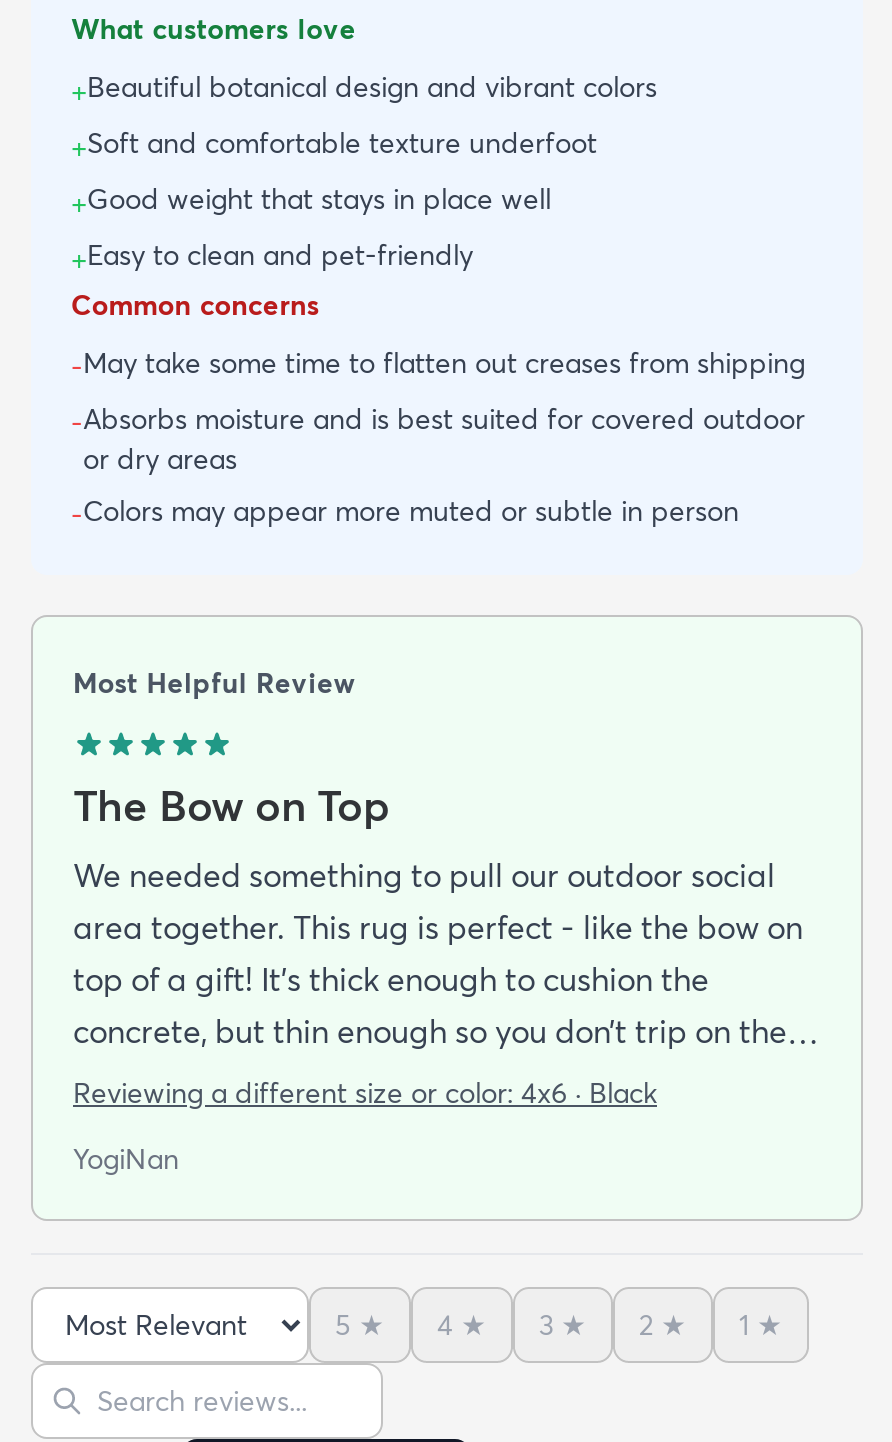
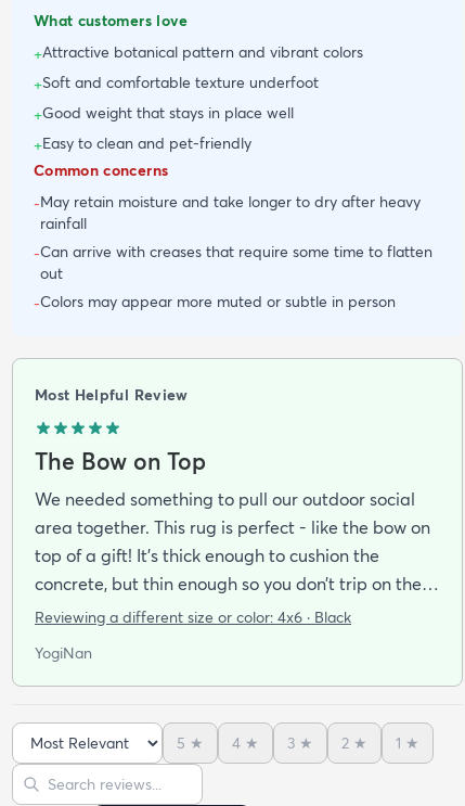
- +Beautiful botanical design and vibrant colors
+ +Attractive botanical pattern and vibrant colors

- -May take some time to flatten out creases from shipping
- -Absorbs moisture and is best suited for covered outdoor
- or dry areas
+ -May retain moisture and take longer to dry after heavy
+ rainfall
+ -Can arrive with creases that require some time to flatten
+ out
